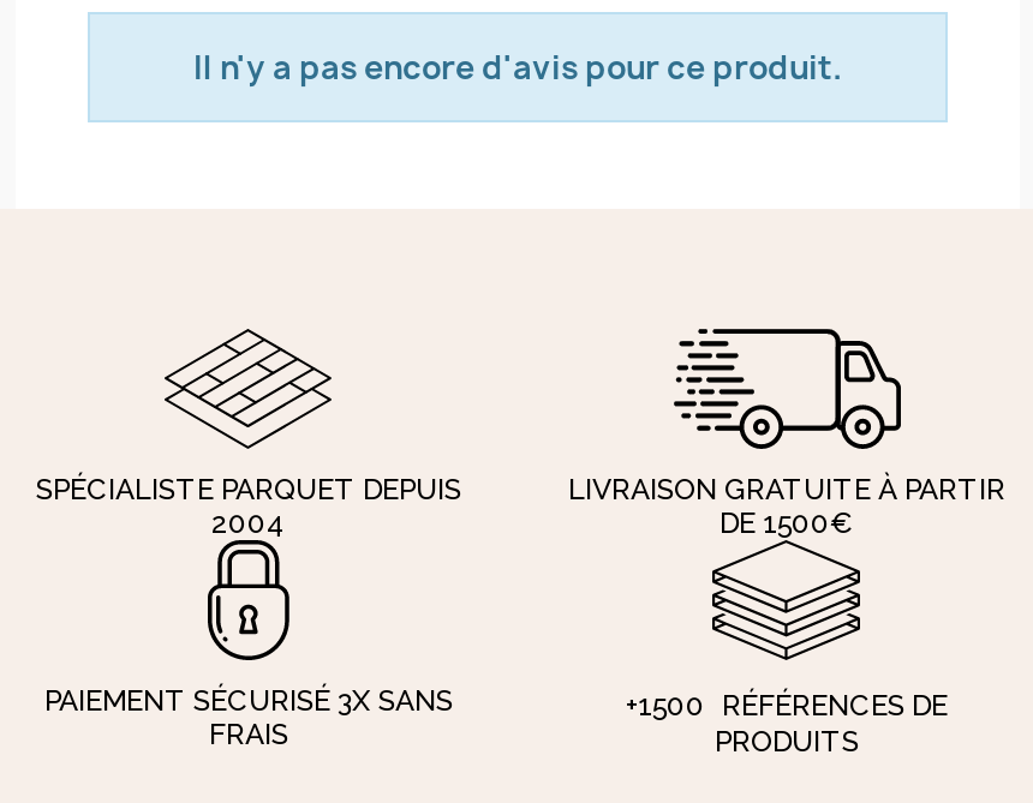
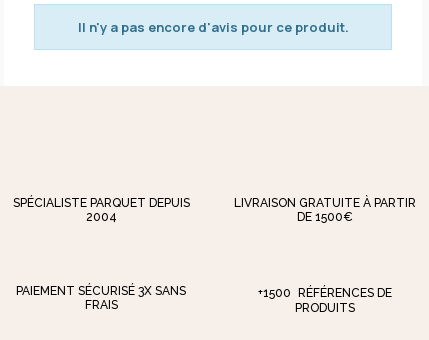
- [image]

- [image]

- [image]

- [image]
